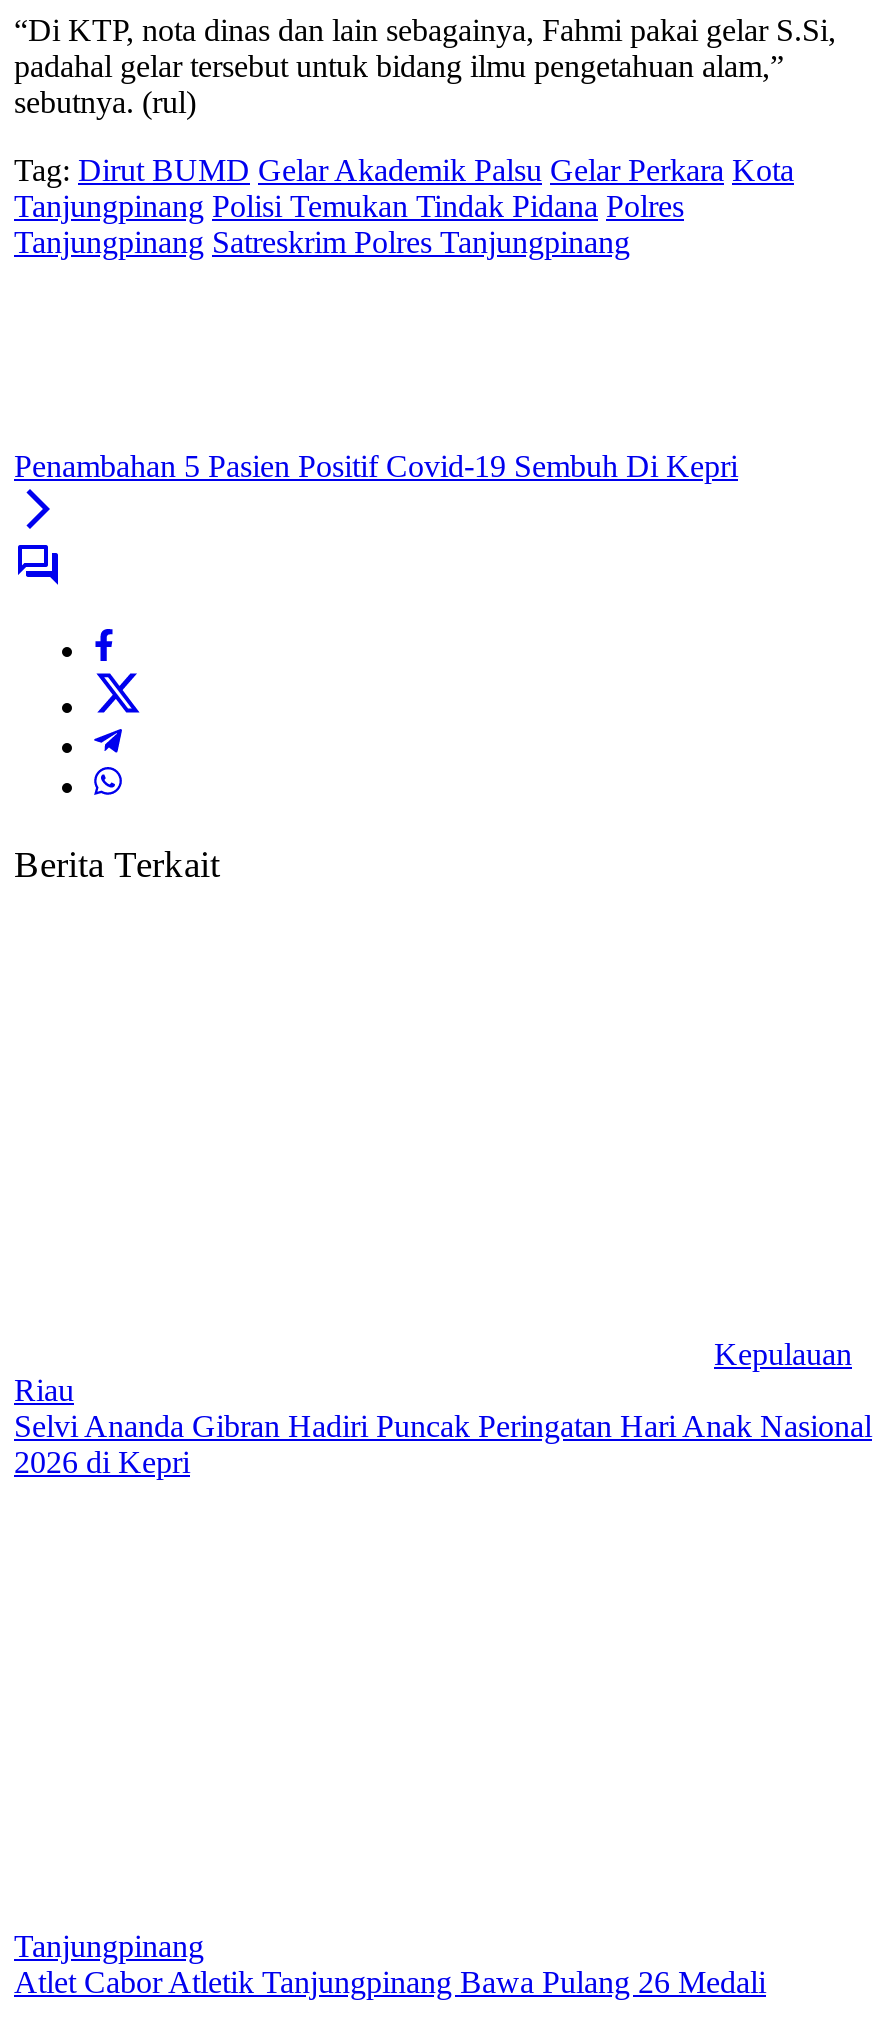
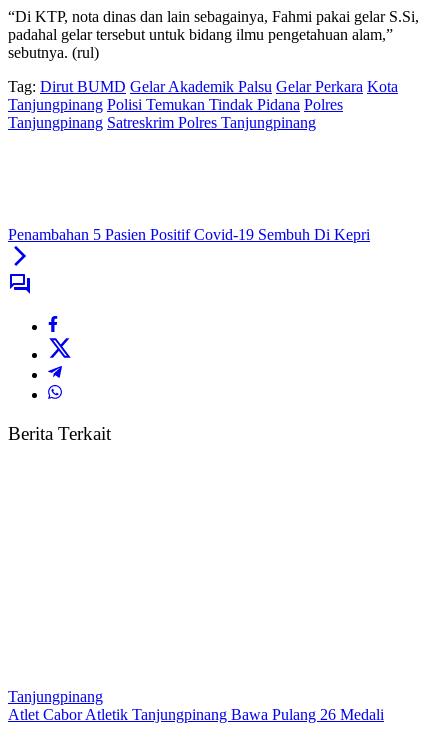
- Kepulauan
- Riau
- Selvi Ananda Gibran Hadiri Puncak Peringatan Hari Anak Nasional
- 2026 di Kepri
